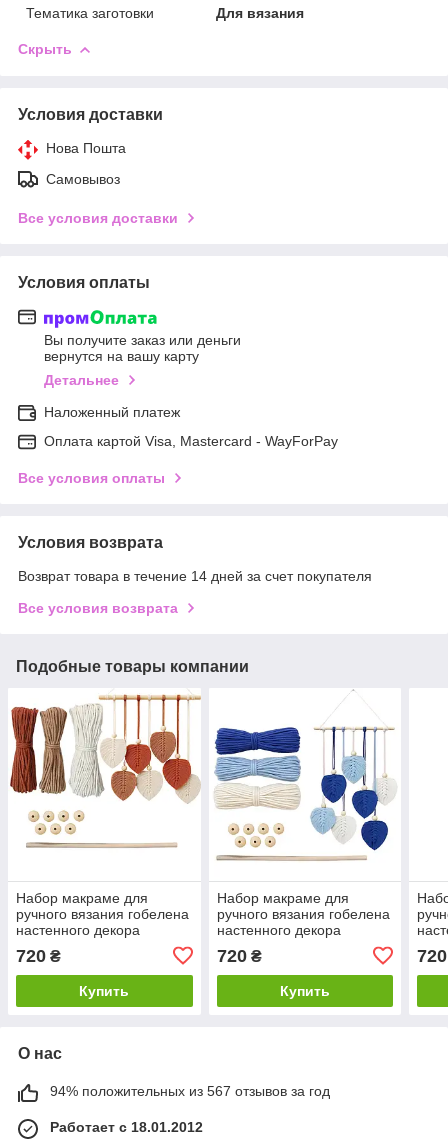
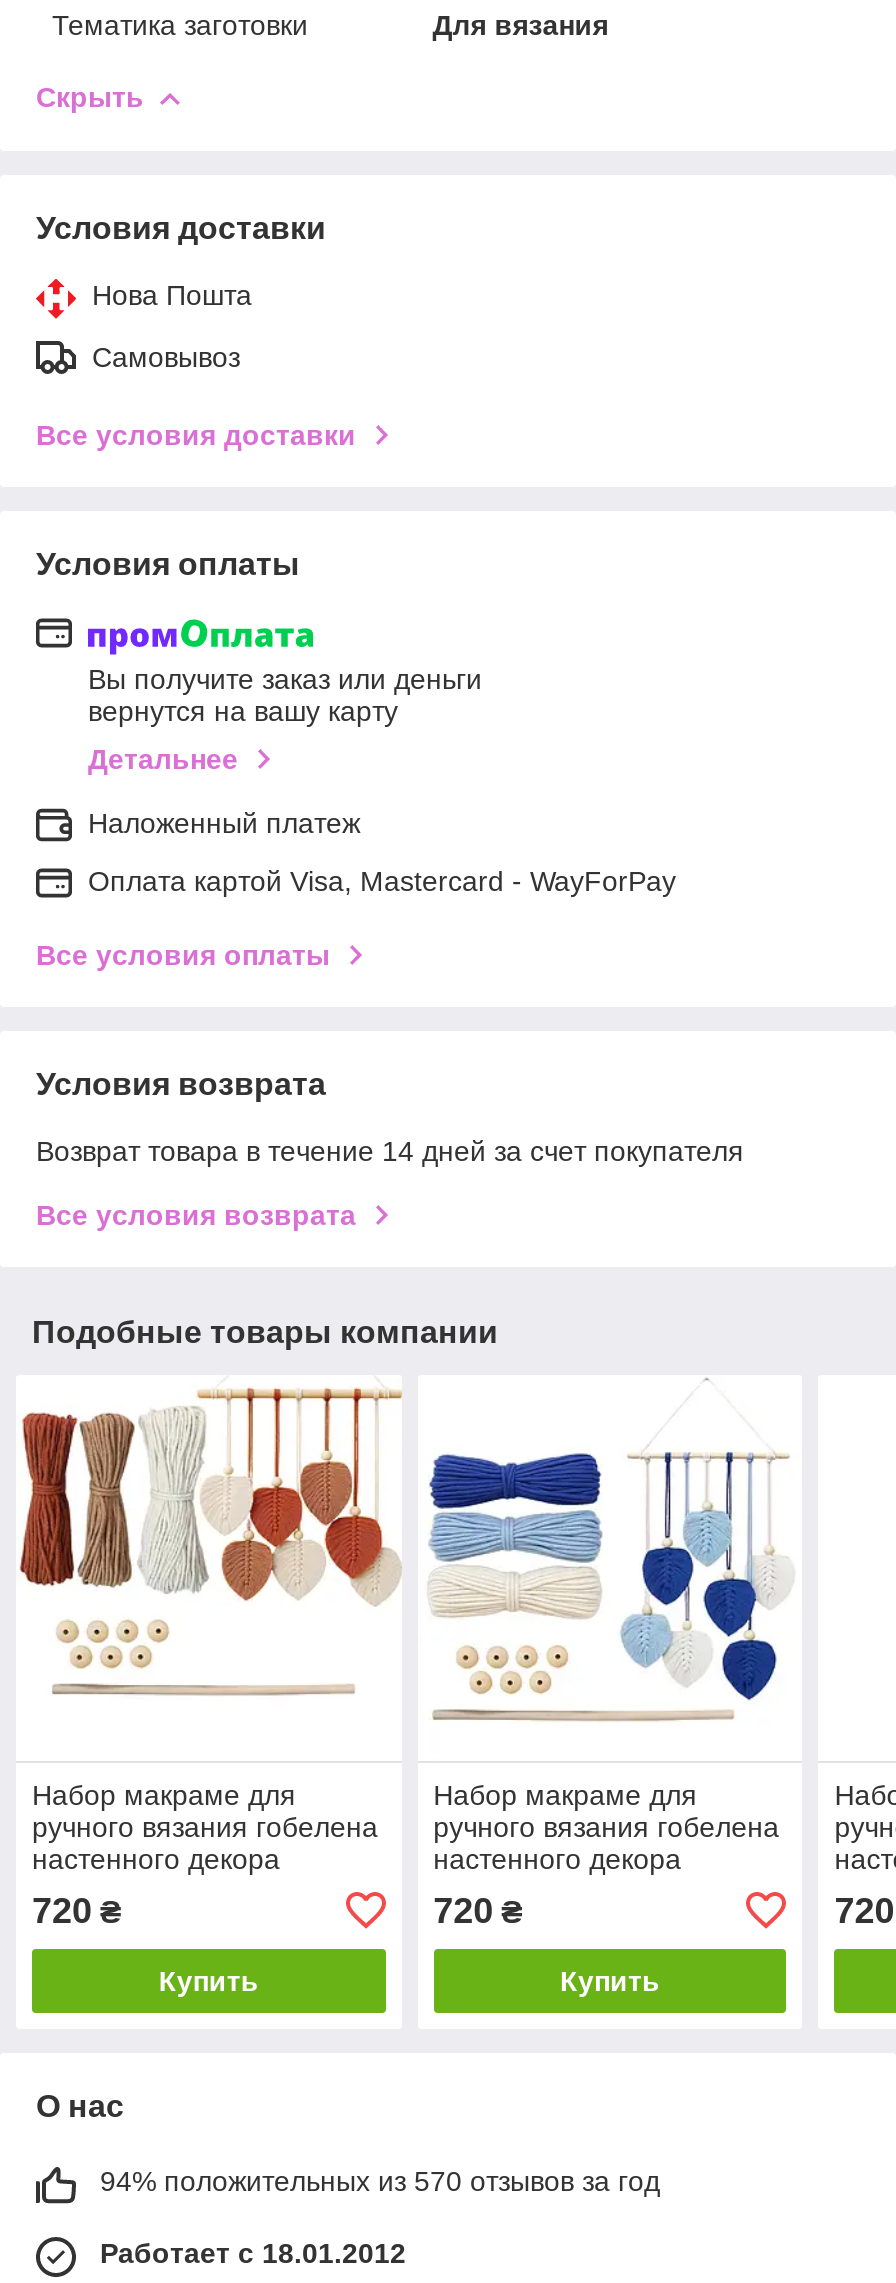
- 94% положительных из 567 отзывов за год
+ 94% положительных из 570 отзывов за год
